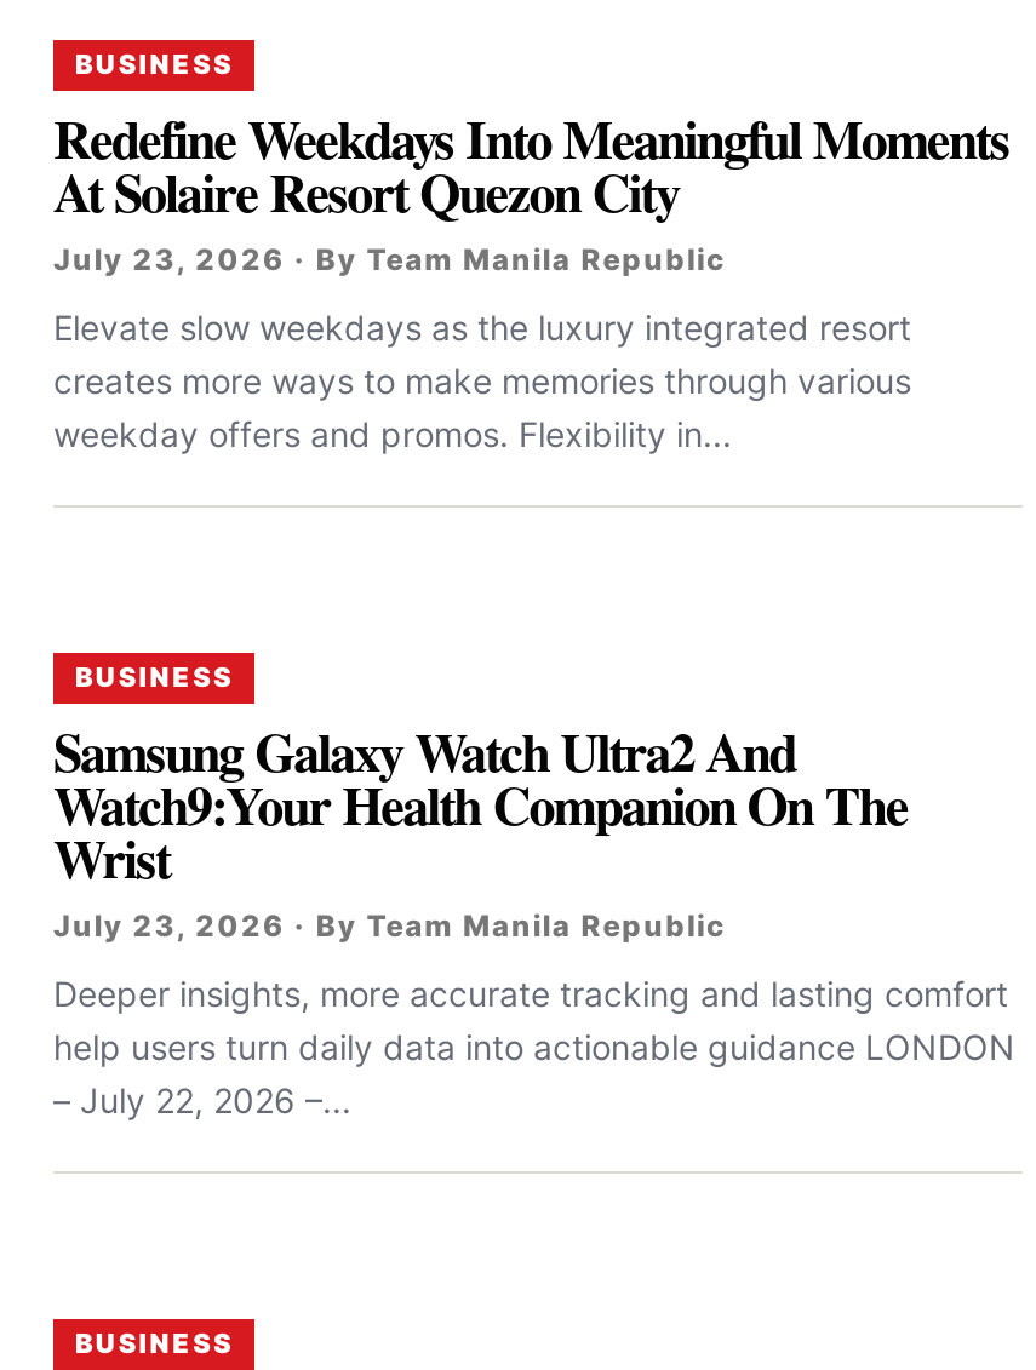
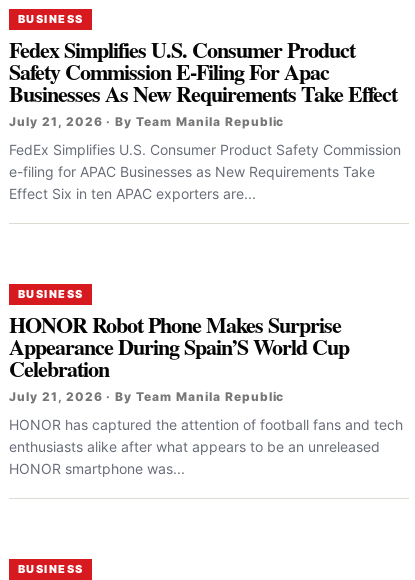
- Redefine Weekdays Into Meaningful Moments
- At Solaire Resort Quezon City
- July 23, 2026 · By Team Manila Republic
+ Fedex Simplifies U.S. Consumer Product
+ Safety Commission E-Filing For Apac
+ Businesses As New Requirements Take Effect
+ July 21, 2026 · By Team Manila Republic

- Elevate slow weekdays as the luxury integrated resort
- creates more ways to make memories through various
- weekday offers and promos. Flexibility in...
+ FedEx Simplifies U.S. Consumer Product Safety Commission
+ e-filing for APAC Businesses as New Requirements Take
+ Effect Six in ten APAC exporters are...

- Samsung Galaxy Watch Ultra2 And
- Watch9:Your Health Companion On The
- Wrist
- July 23, 2026 · By Team Manila Republic
+ HONOR Robot Phone Makes Surprise
+ Appearance During Spain’S World Cup
+ Celebration
+ July 21, 2026 · By Team Manila Republic

- Deeper insights, more accurate tracking and lasting comfort
- help users turn daily data into actionable guidance LONDON
- – July 22, 2026 –...
+ HONOR has captured the attention of football fans and tech
+ enthusiasts alike after what appears to be an unreleased
+ HONOR smartphone was...
